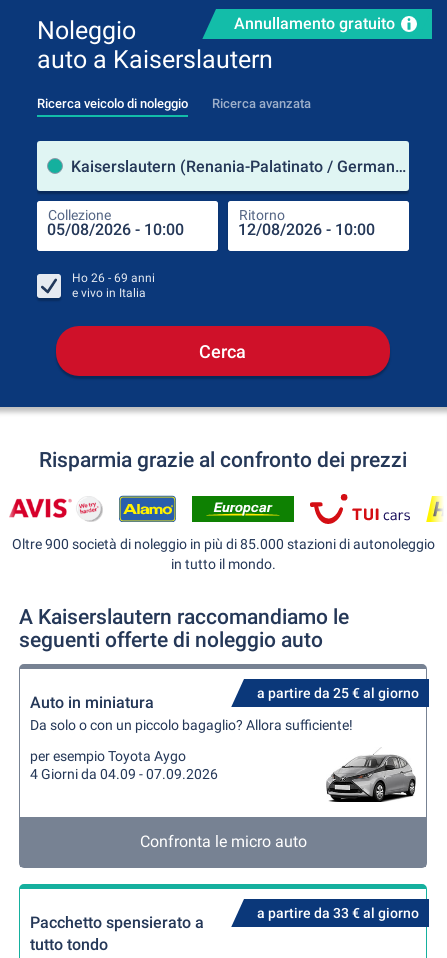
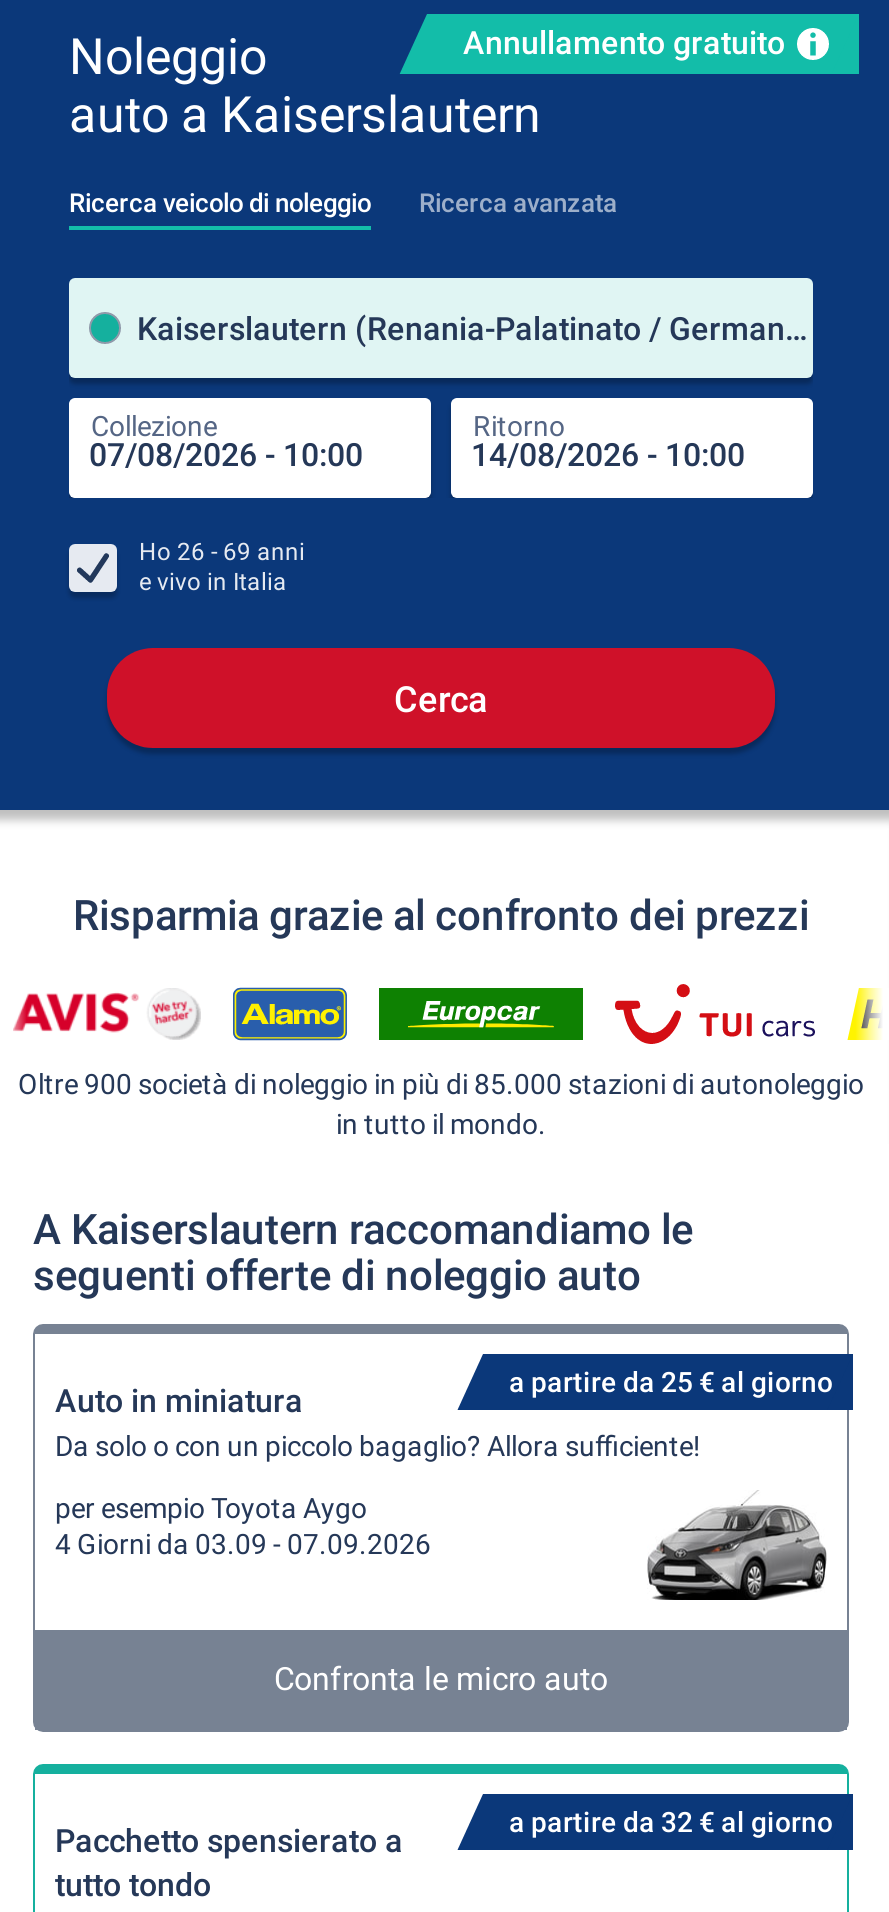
- 4 Giorni da 04.09 - 07.09.2026
+ 4 Giorni da 03.09 - 07.09.2026

- a partire da 33 € al giorno
+ a partire da 32 € al giorno
